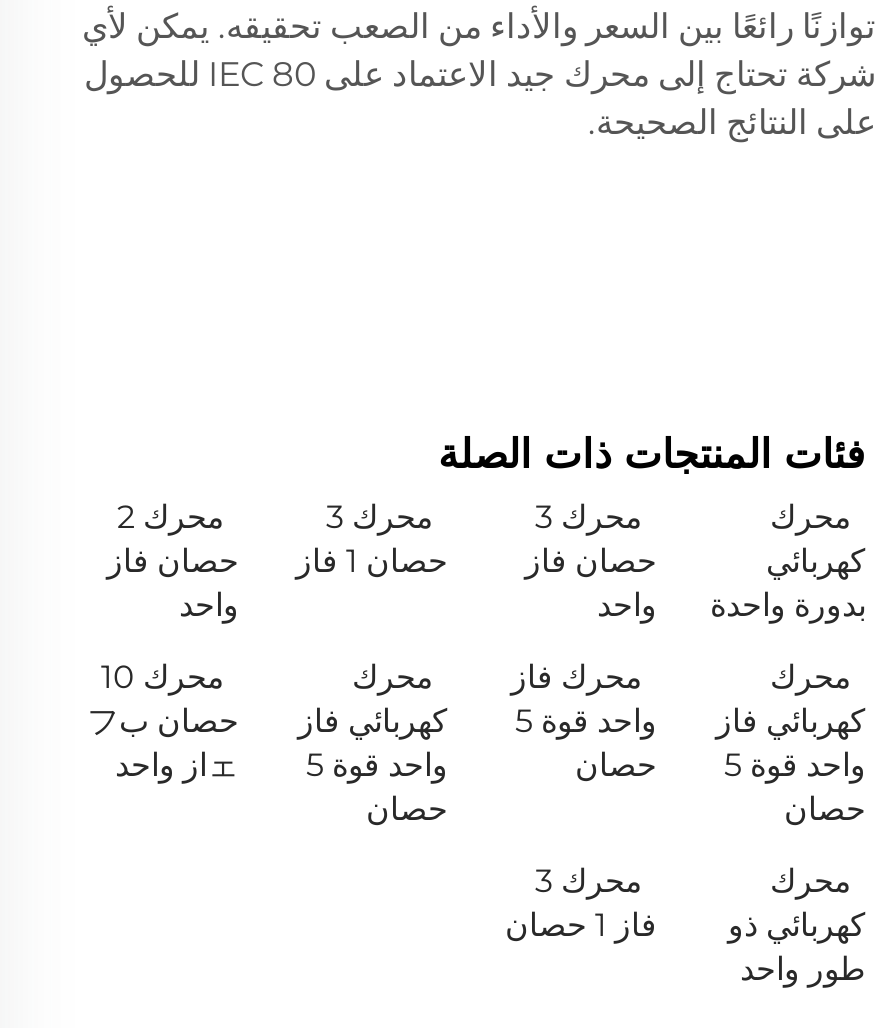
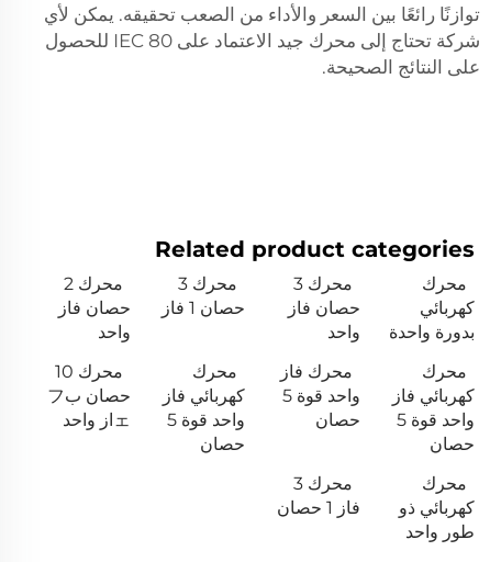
- فئات المنتجات ذات الصلة
+ Related product categories
